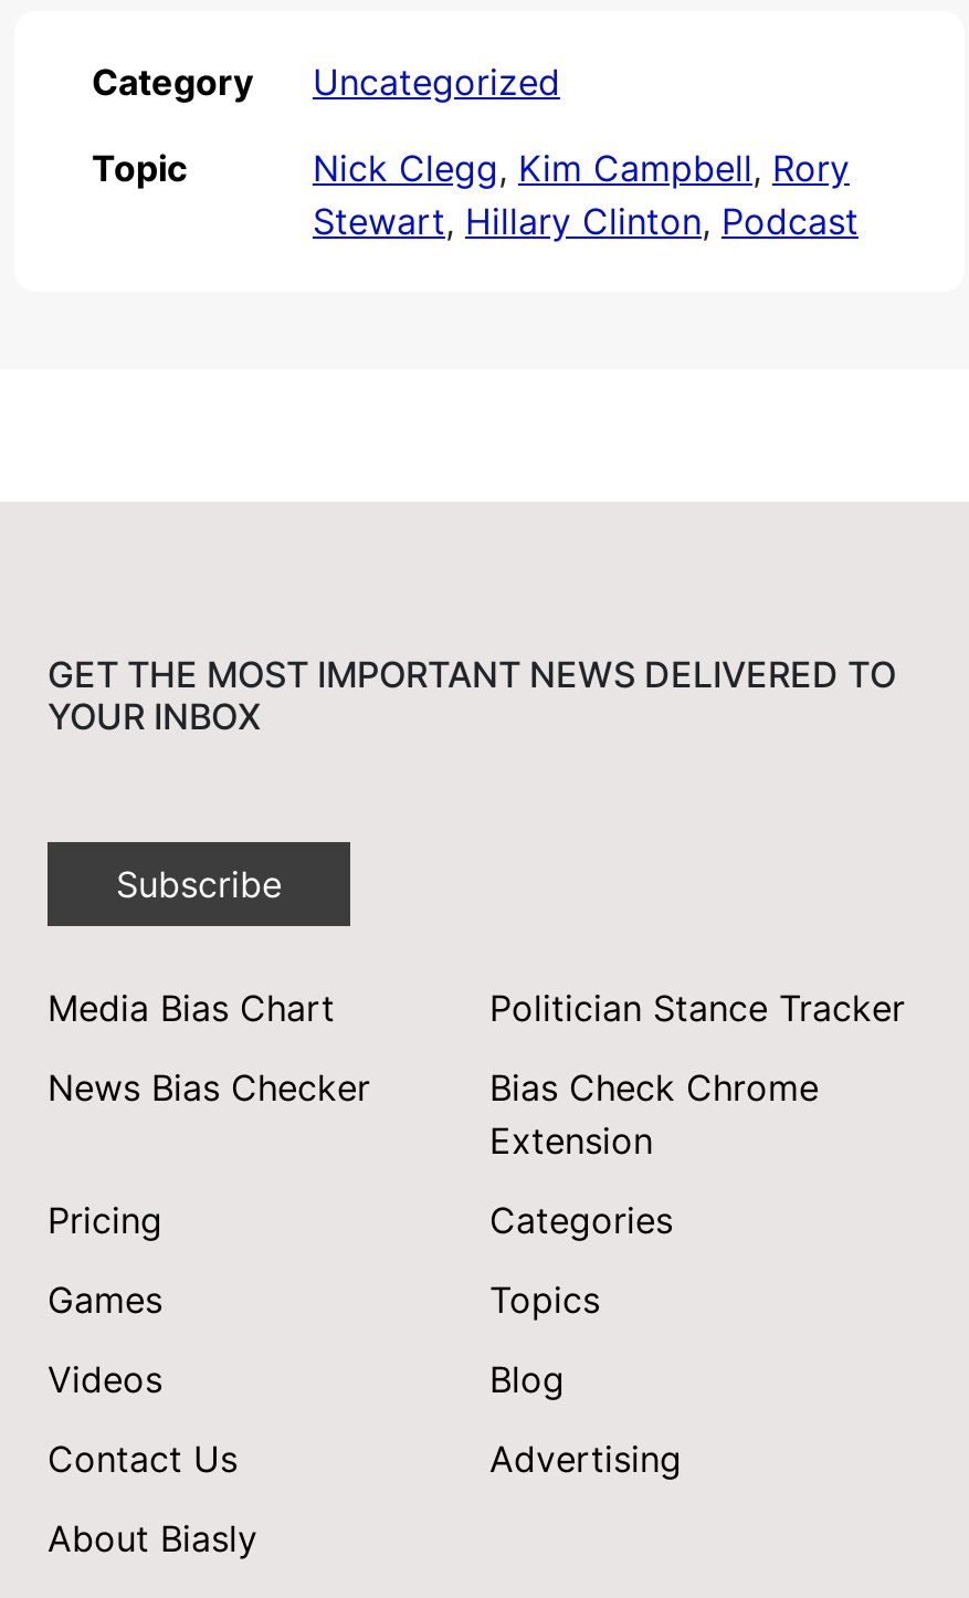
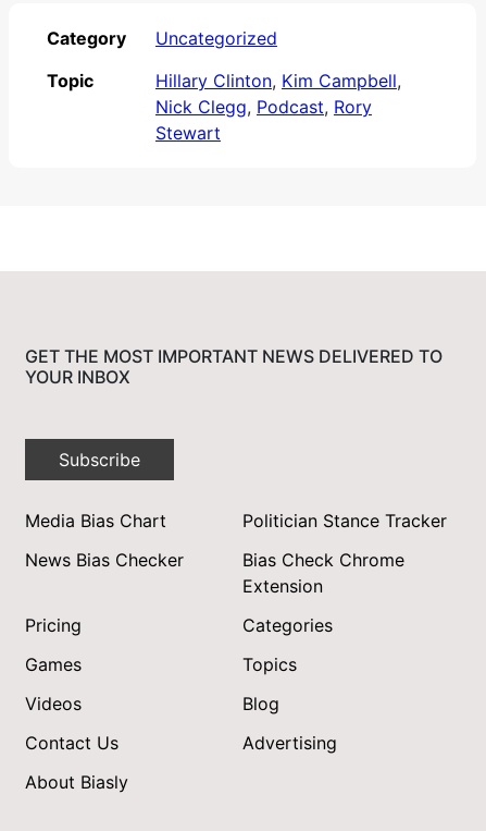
- Nick Clegg, Kim Campbell, Rory
- Stewart, Hillary Clinton, Podcast
+ Hillary Clinton, Kim Campbell,
+ Nick Clegg, Podcast, Rory
+ Stewart
